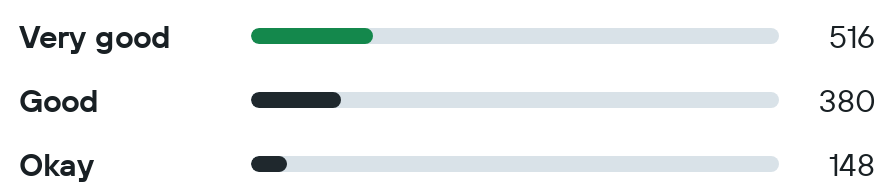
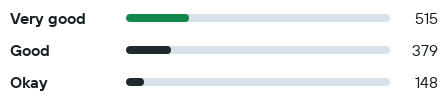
- 516
+ 515

- 380
+ 379
